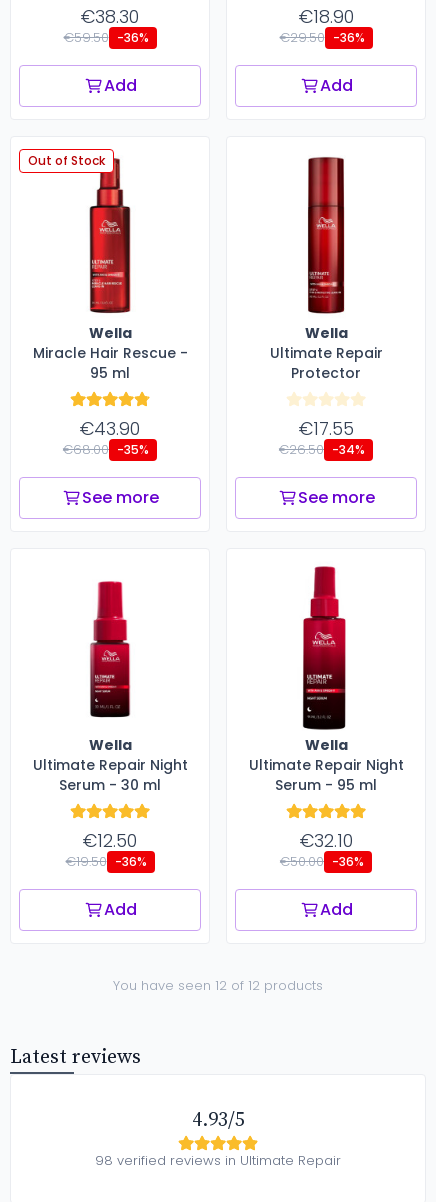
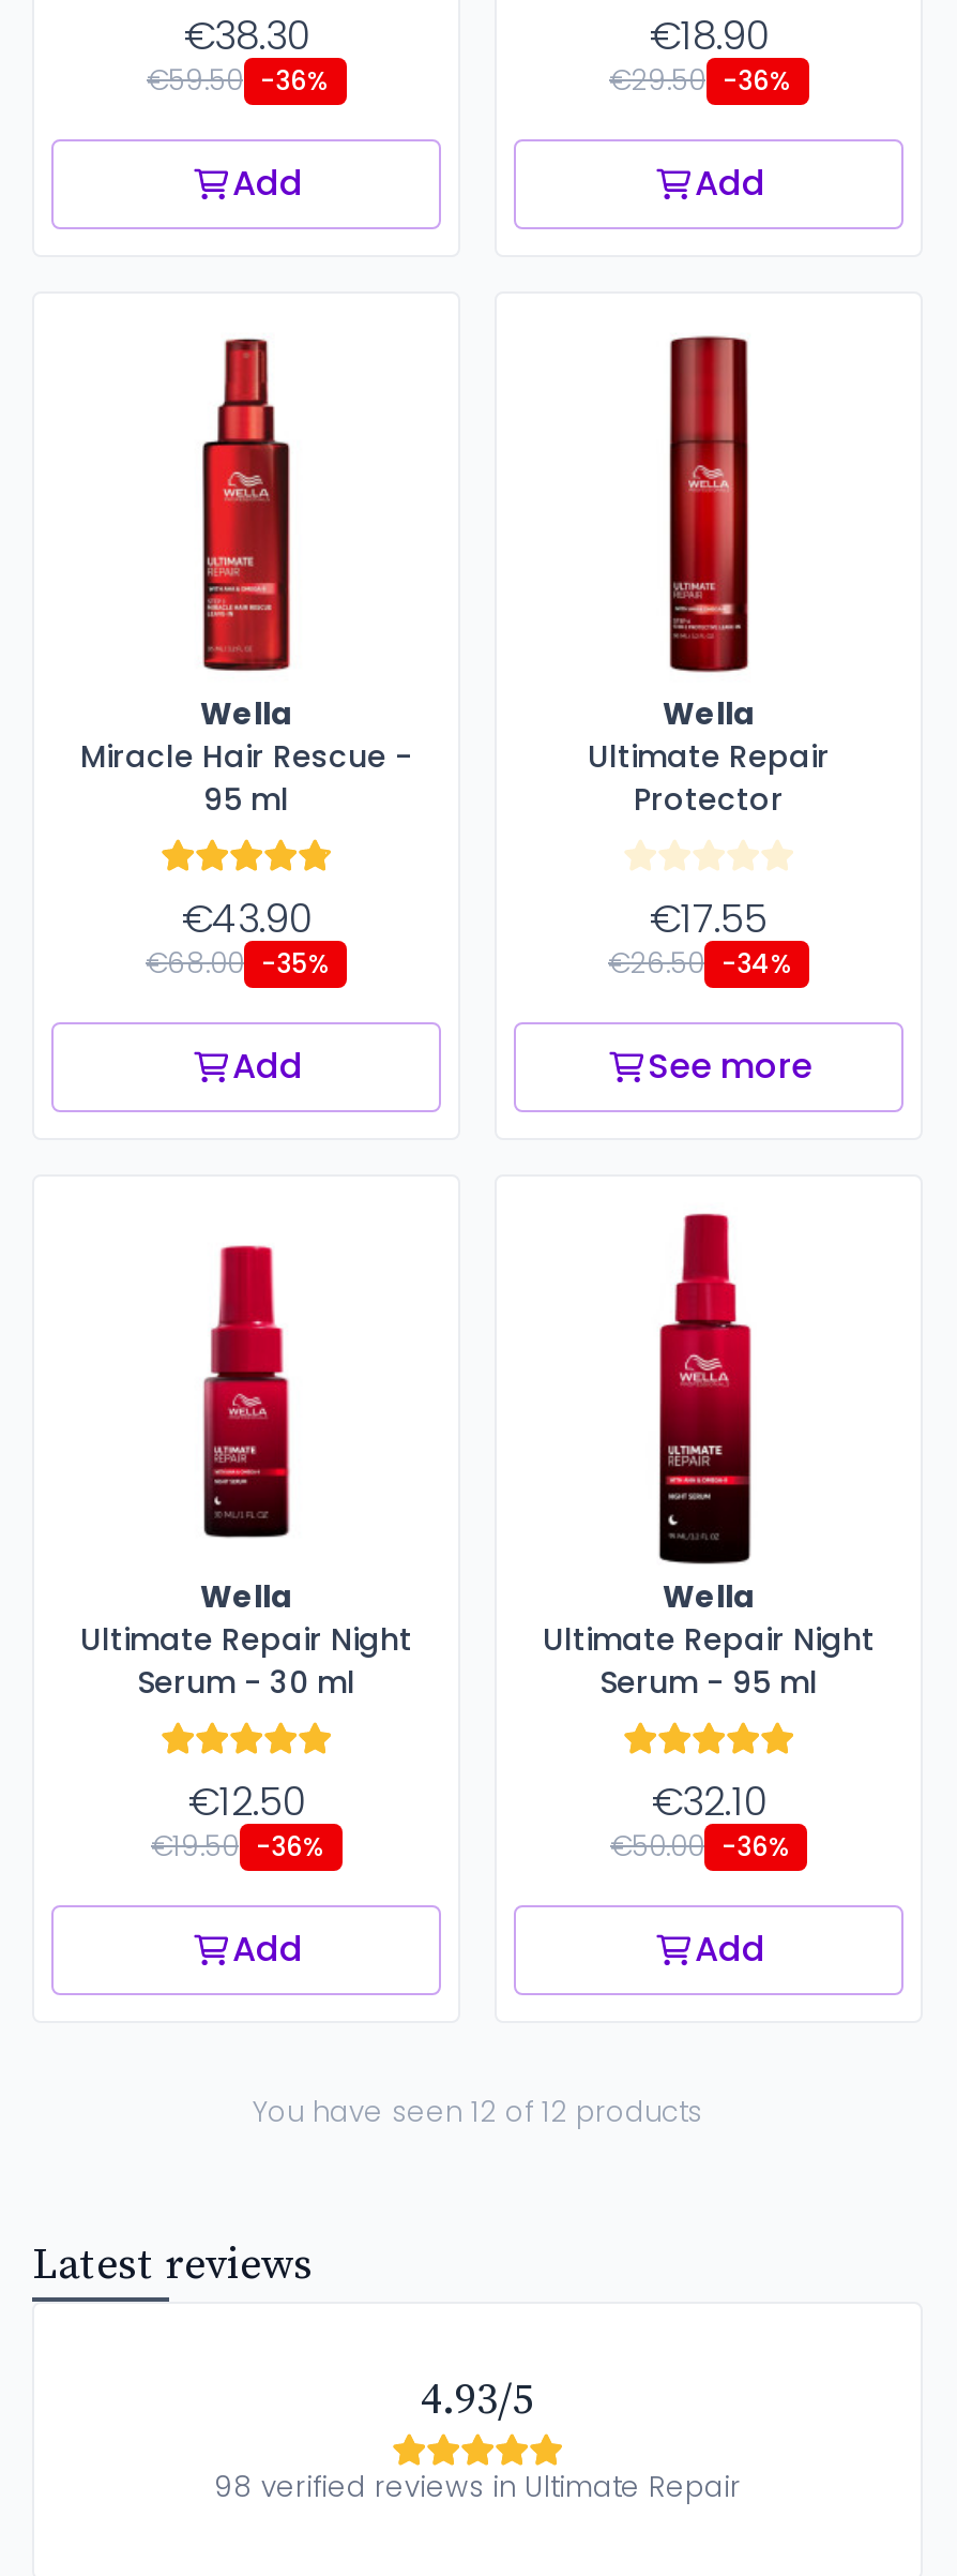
- Out of Stock

- See more
+ Add
